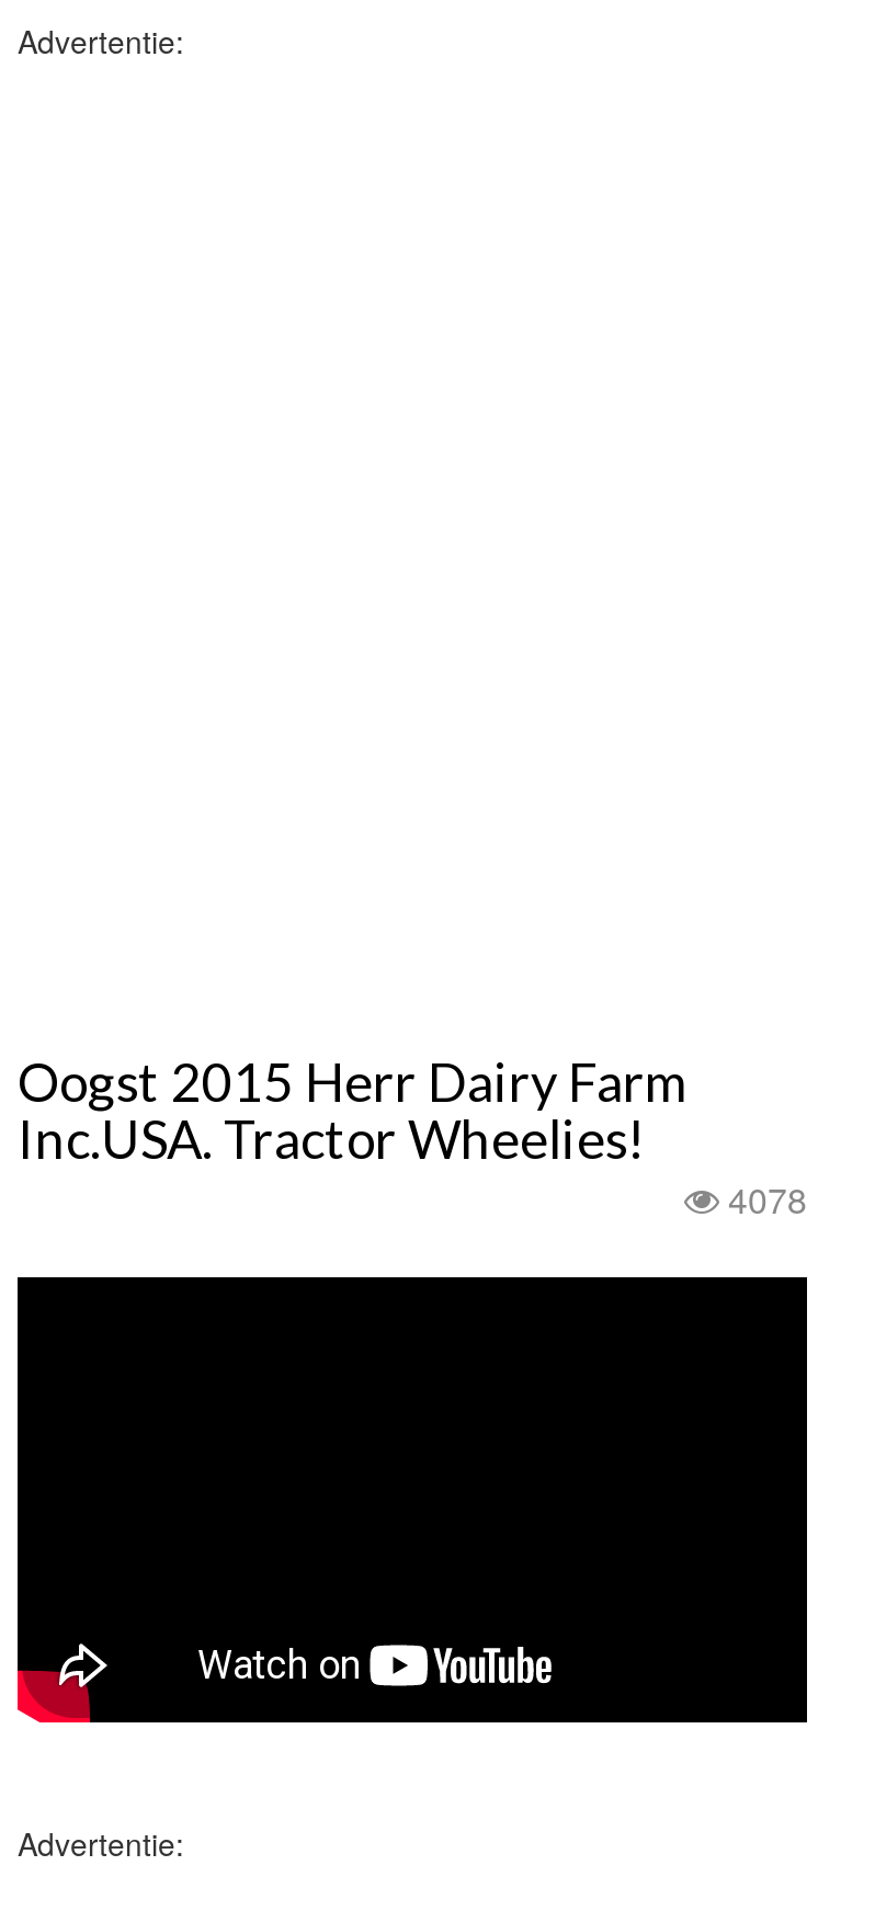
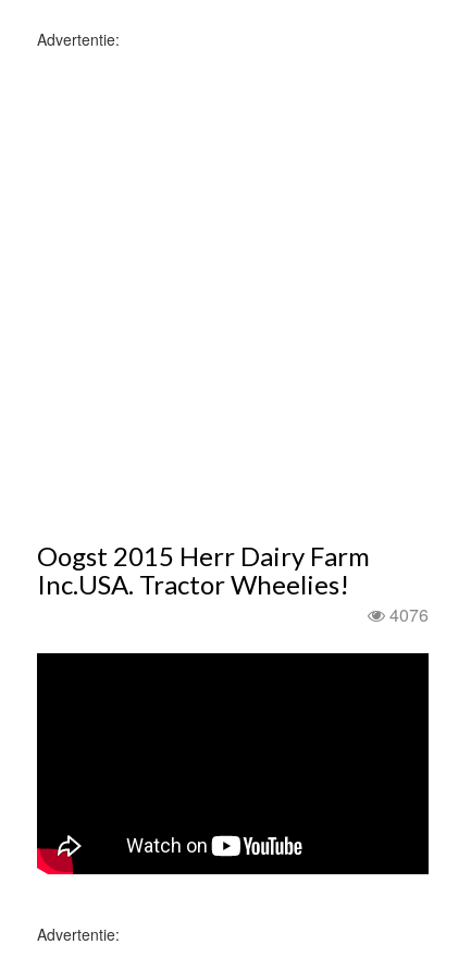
- 4078
+ 4076
